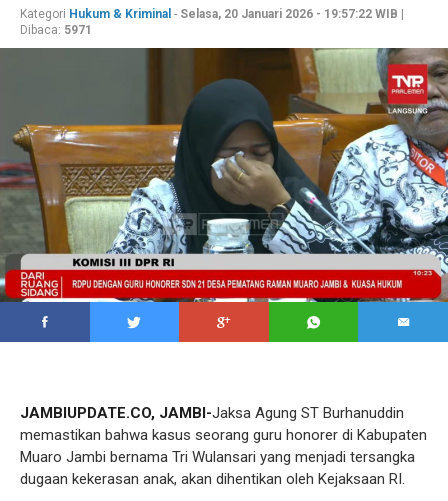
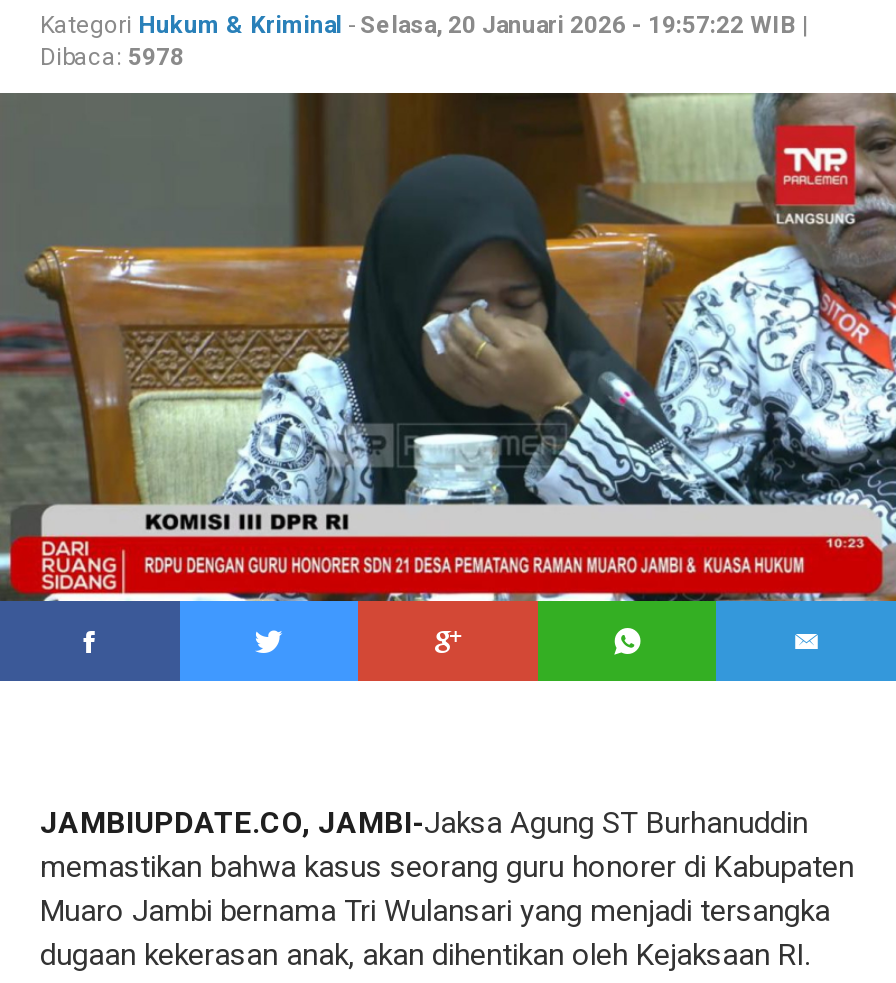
- Dibaca: 5971
+ Dibaca: 5978
